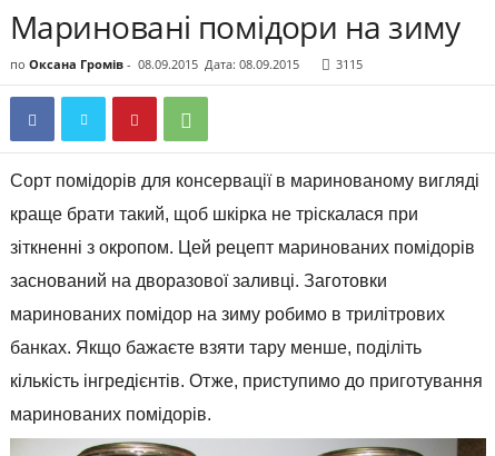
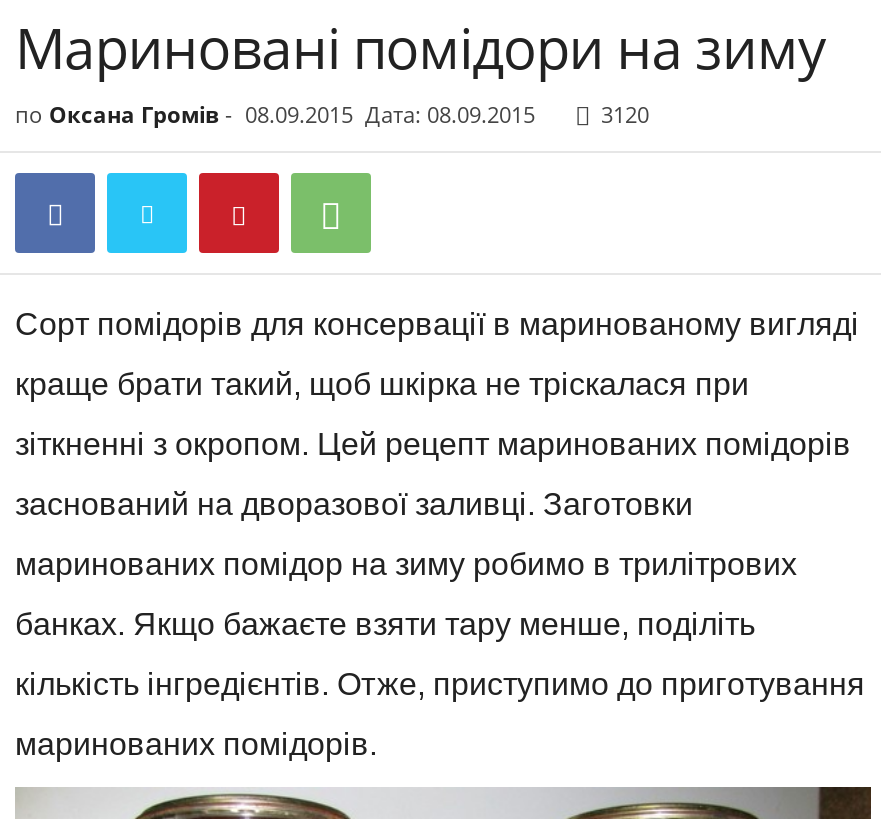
- 3115
+ 3120
